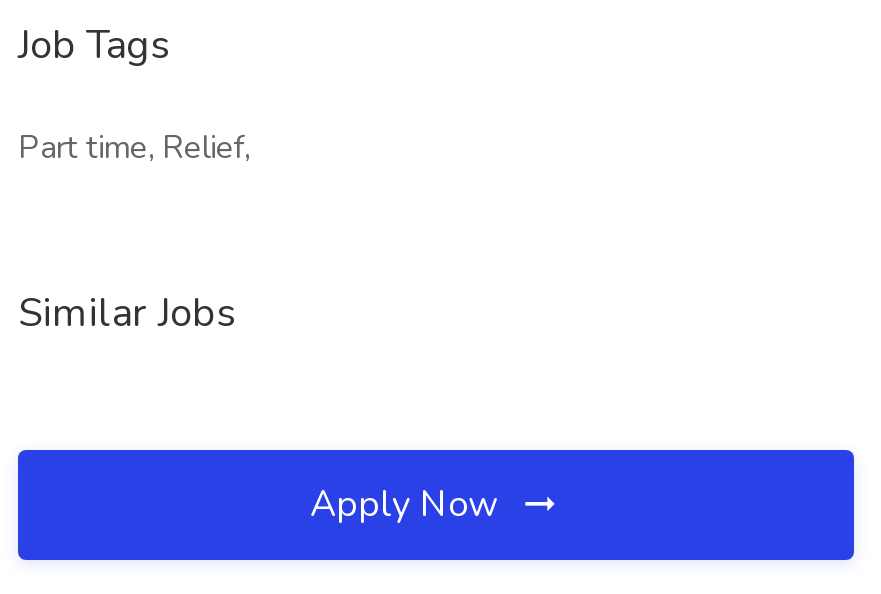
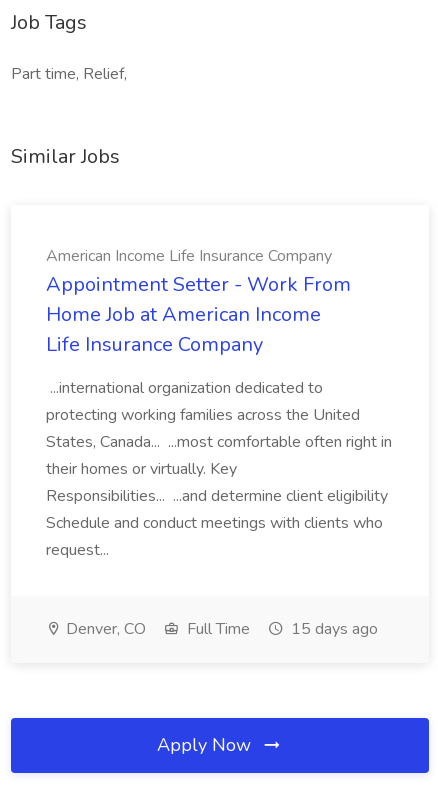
+ American Income Life Insurance Company
+ Appointment Setter - Work From
+ Home Job at American Income
+ Life Insurance Company
+ ...international organization dedicated to
+ protecting working families across the United
+ States, Canada... ...most comfortable often right in
+ their homes or virtually. Key
+ Responsibilities... ...and determine client eligibility
+ Schedule and conduct meetings with clients who
+ request...

+ Denver, CO
+ Full Time
+ 15 days ago
